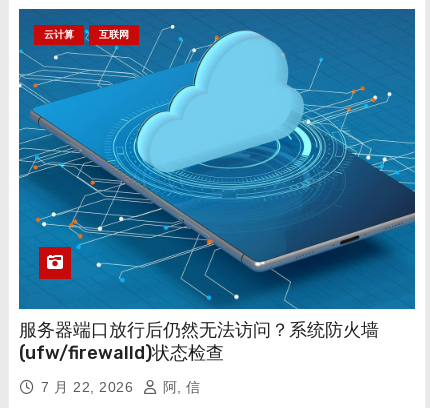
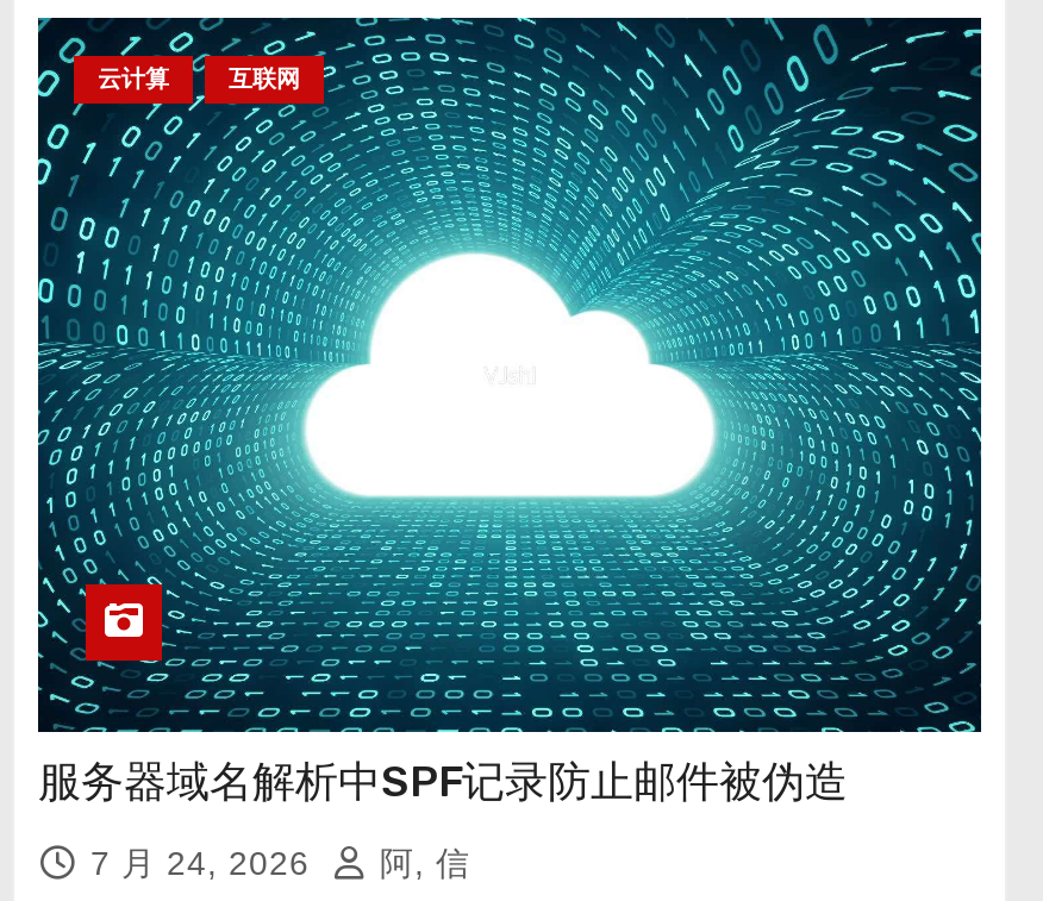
- [image]
- 服务器端口放行后仍然无法访问？系统防火墙
- (ufw/firewalld)状态检查
+ [image]
+ 服务器域名解析中SPF记录防止邮件被伪造

- 7 月 22, 2026 阿, 信
+ 7 月 24, 2026 阿, 信
